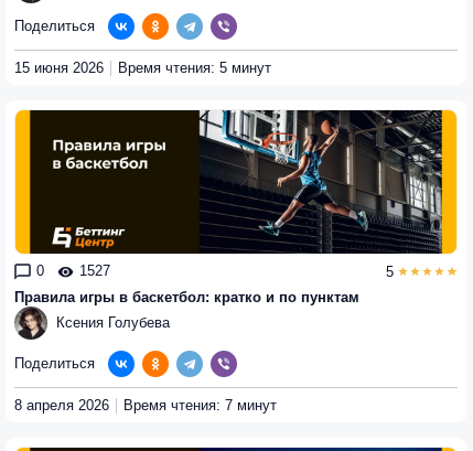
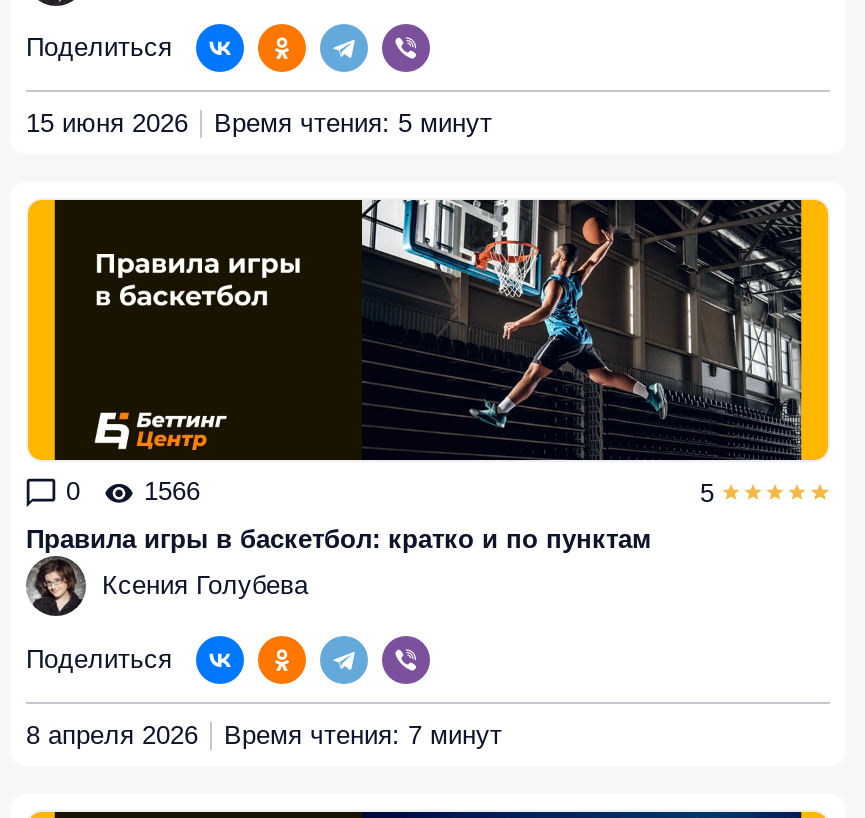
- 1527
+ 1566
